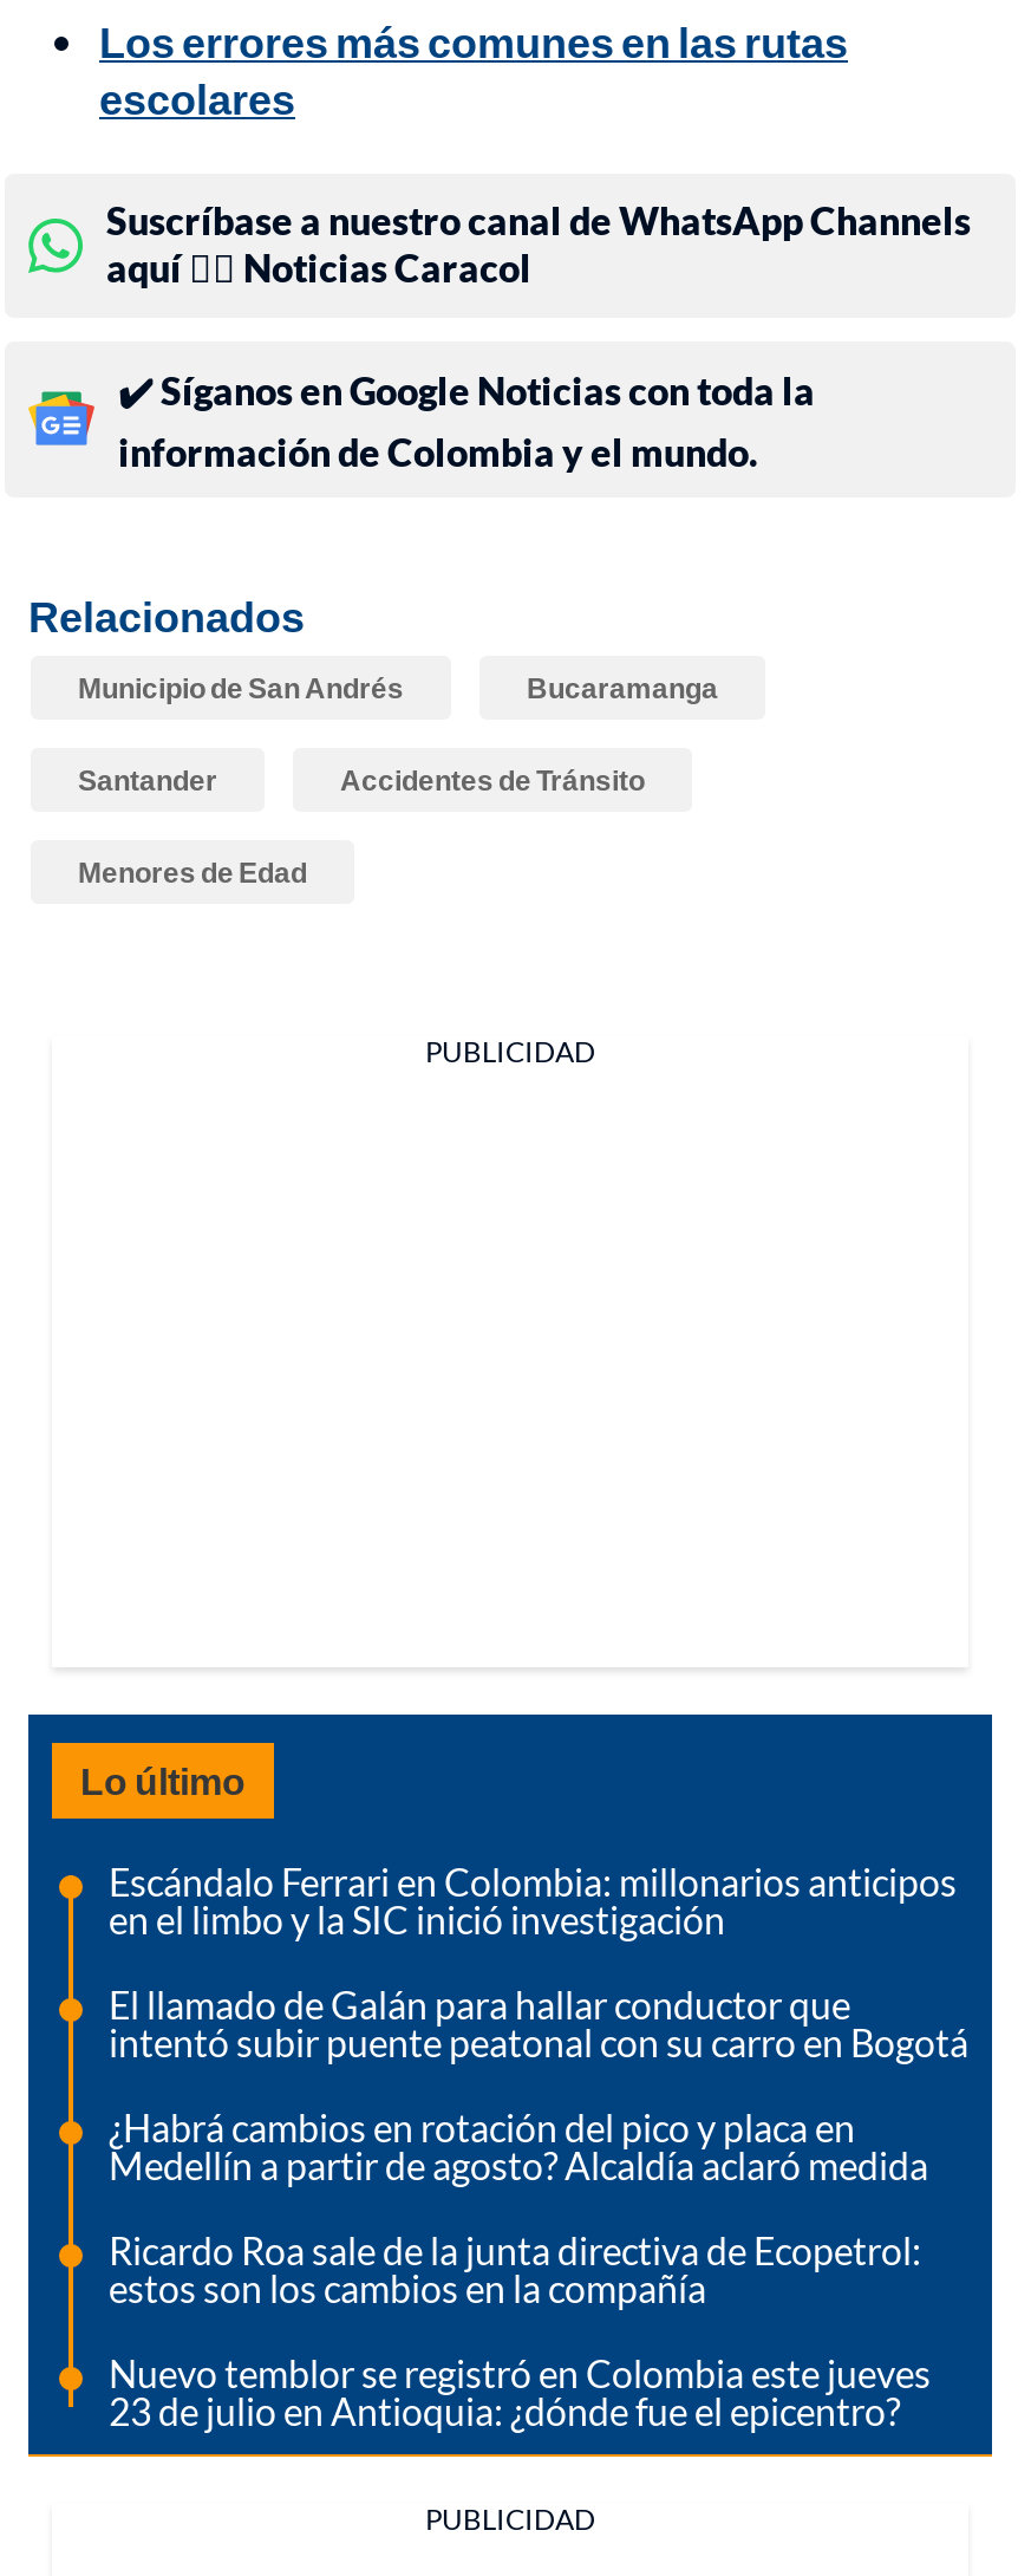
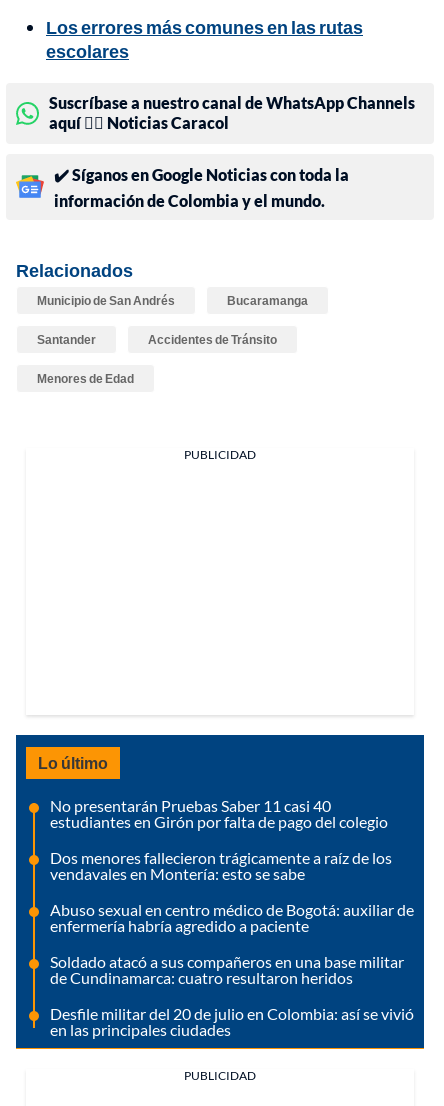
- Escándalo Ferrari en Colombia: millonarios anticipos
- en el limbo y la SIC inició investigación
+ No presentarán Pruebas Saber 11 casi 40
+ estudiantes en Girón por falta de pago del colegio

- El llamado de Galán para hallar conductor que
- intentó subir puente peatonal con su carro en Bogotá
+ Dos menores fallecieron trágicamente a raíz de los
+ vendavales en Montería: esto se sabe

- ¿Habrá cambios en rotación del pico y placa en
- Medellín a partir de agosto? Alcaldía aclaró medida
+ Abuso sexual en centro médico de Bogotá: auxiliar de
+ enfermería habría agredido a paciente

- Ricardo Roa sale de la junta directiva de Ecopetrol:
- estos son los cambios en la compañía
+ Soldado atacó a sus compañeros en una base militar
+ de Cundinamarca: cuatro resultaron heridos

- Nuevo temblor se registró en Colombia este jueves
- 23 de julio en Antioquia: ¿dónde fue el epicentro?
+ Desfile militar del 20 de julio en Colombia: así se vivió
+ en las principales ciudades
